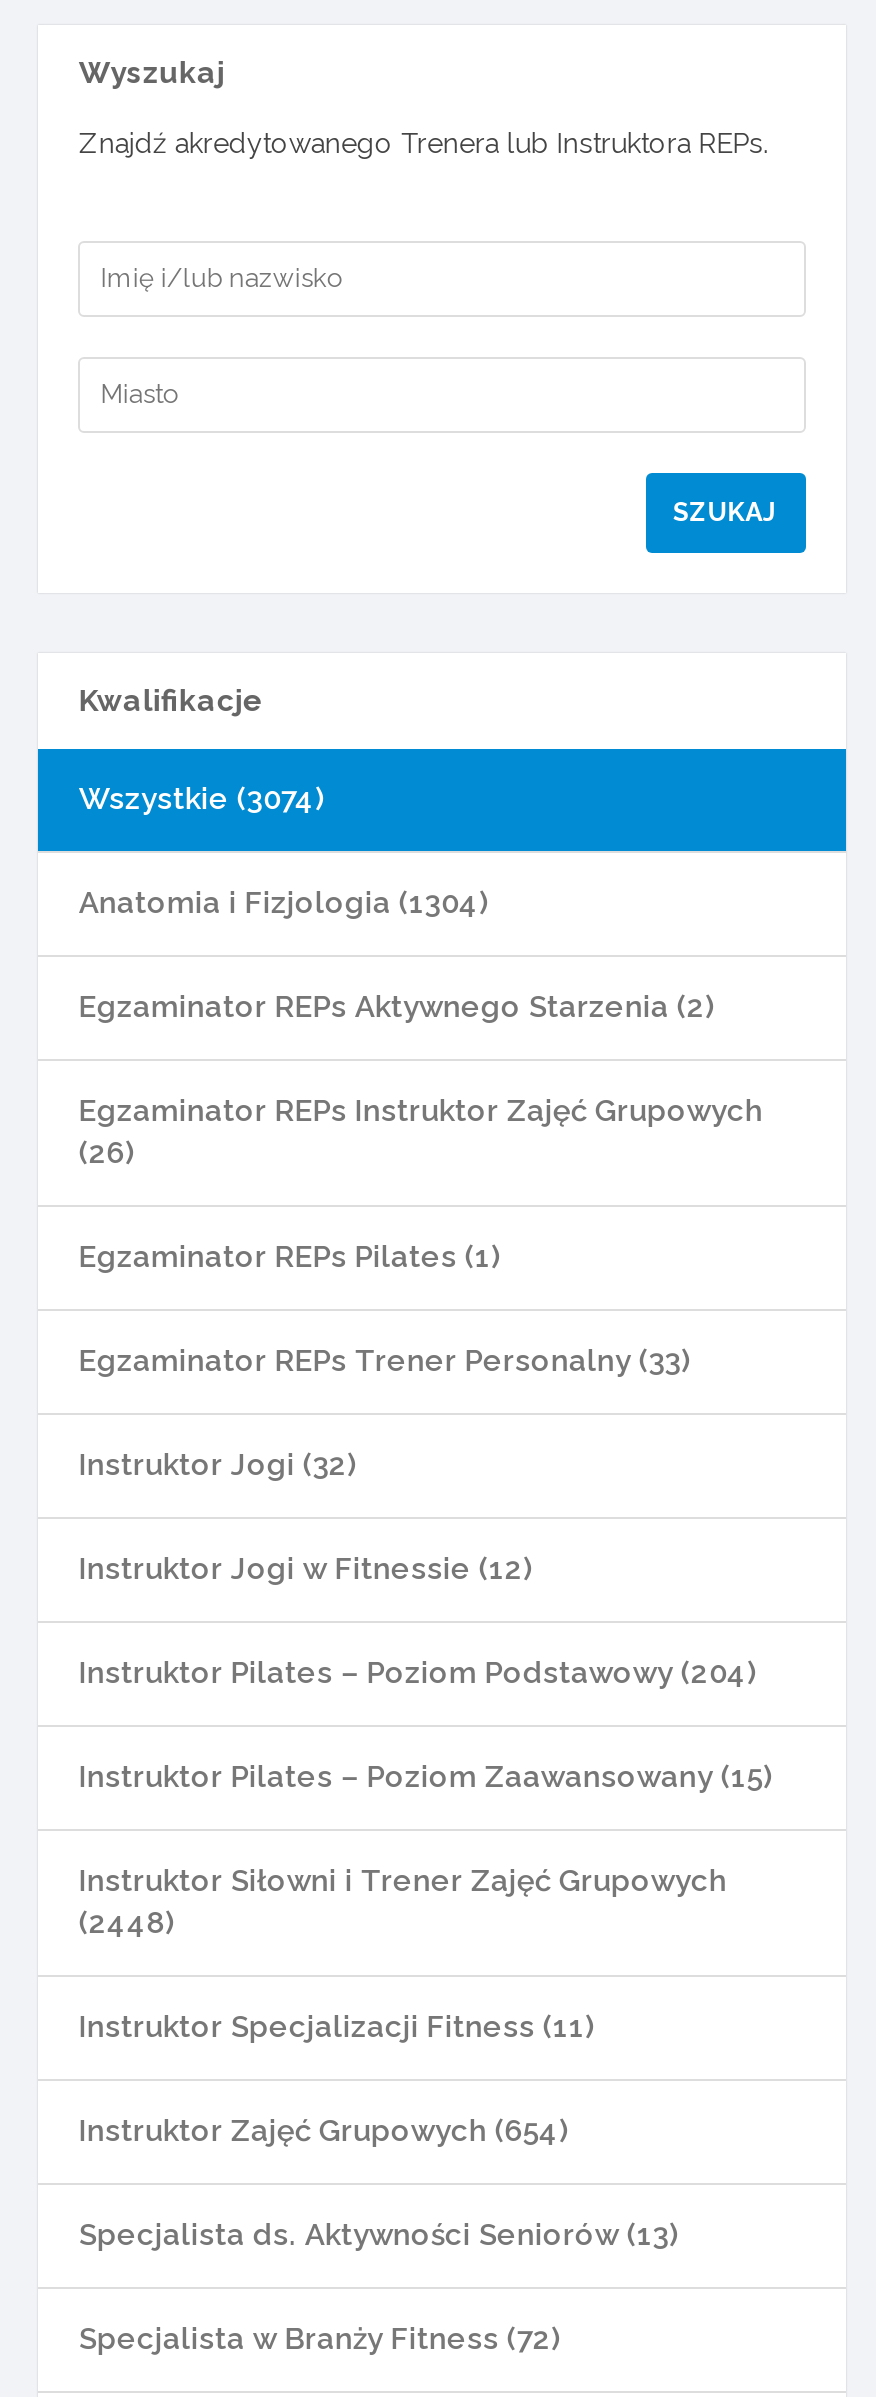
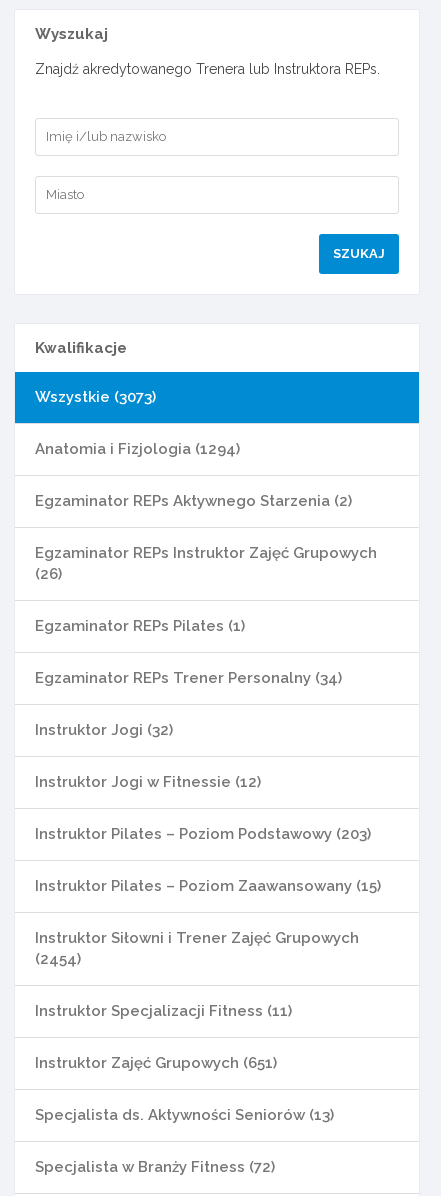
- Wszystkie (3074)
+ Wszystkie (3073)

- Anatomia i Fizjologia (1304)
+ Anatomia i Fizjologia (1294)

- Egzaminator REPs Trener Personalny (33)
+ Egzaminator REPs Trener Personalny (34)

- Instruktor Pilates – Poziom Podstawowy (204)
+ Instruktor Pilates – Poziom Podstawowy (203)

- (2448)
+ (2454)

- Instruktor Zajęć Grupowych (654)
+ Instruktor Zajęć Grupowych (651)
